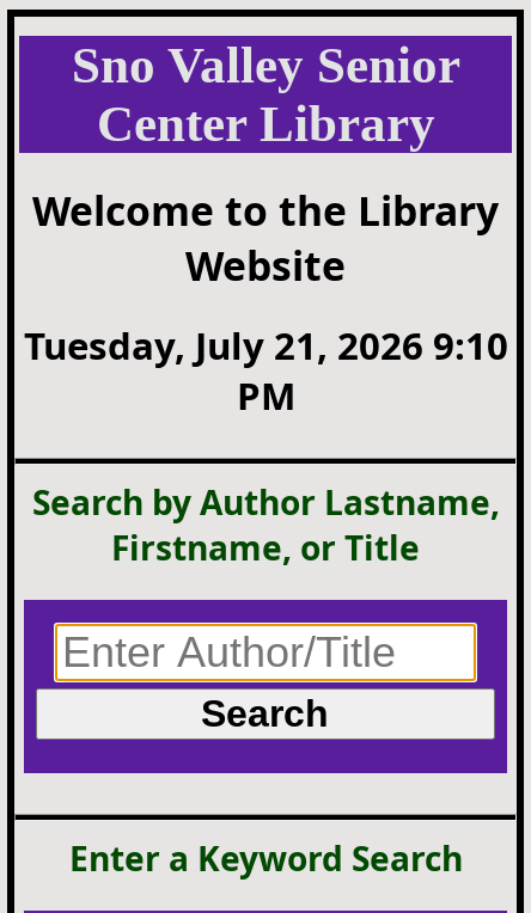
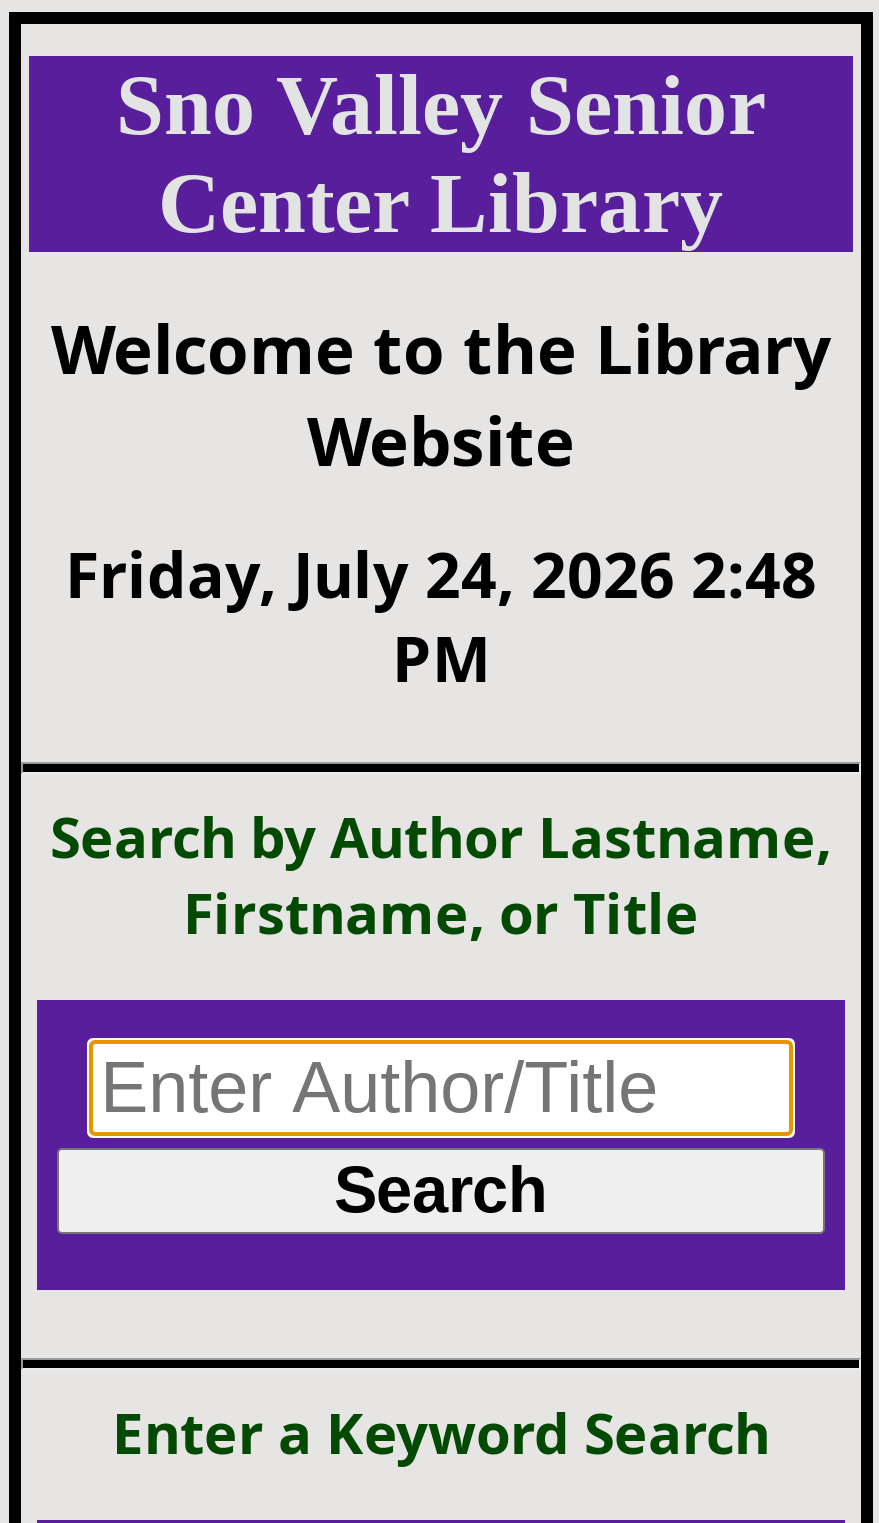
- Tuesday, July 21, 2026 9:10
+ Friday, July 24, 2026 2:48
